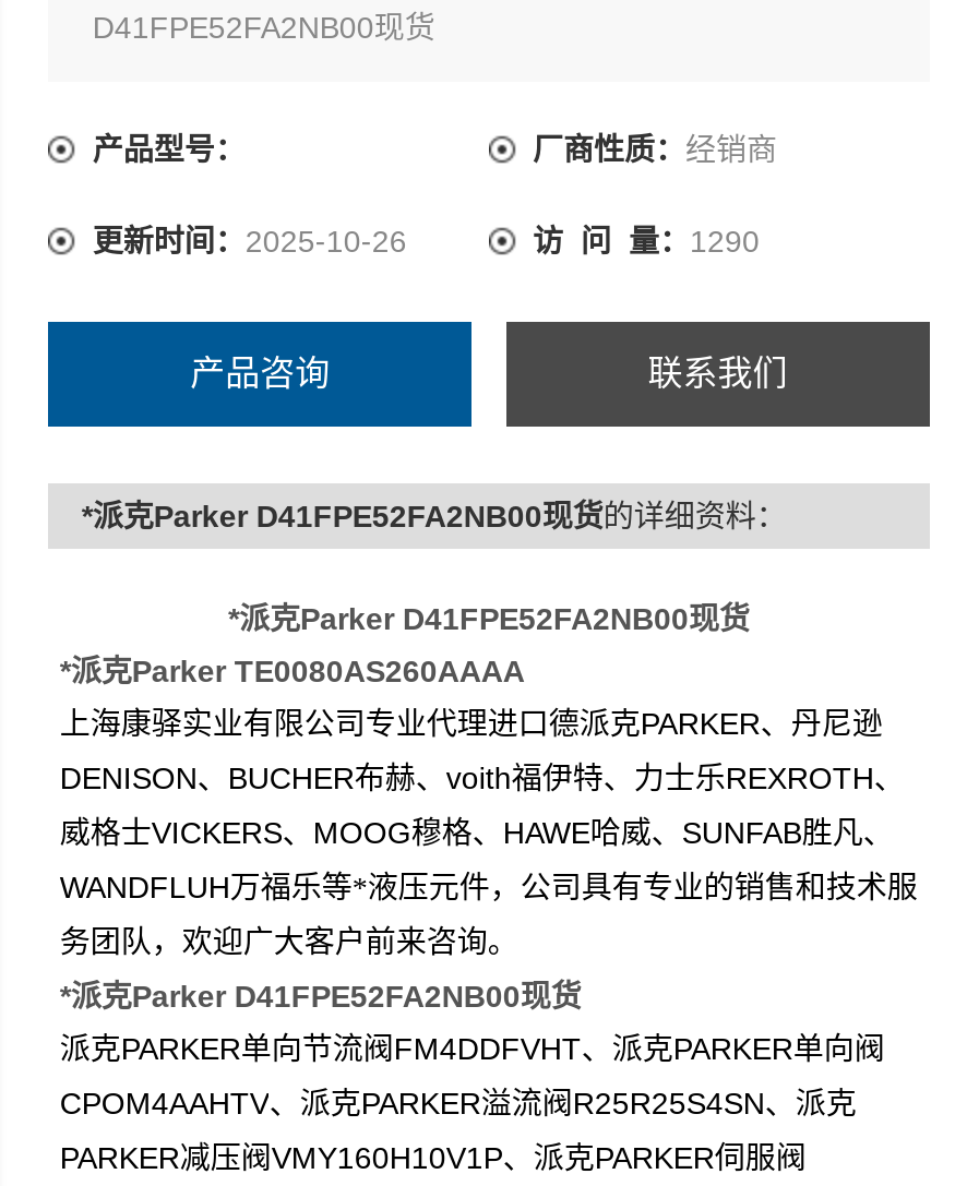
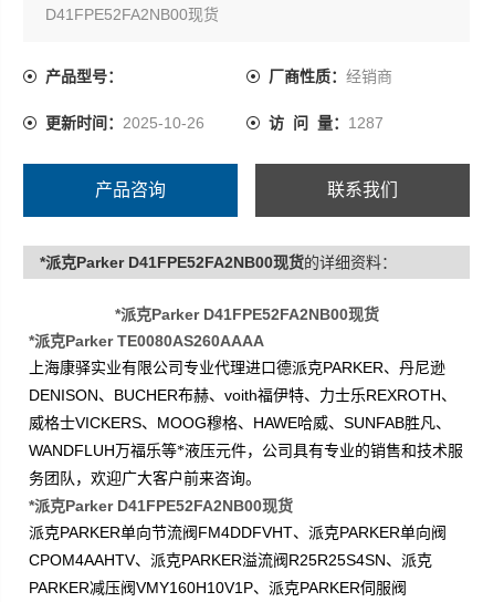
- 访 问 量：1290
+ 访 问 量：1287
